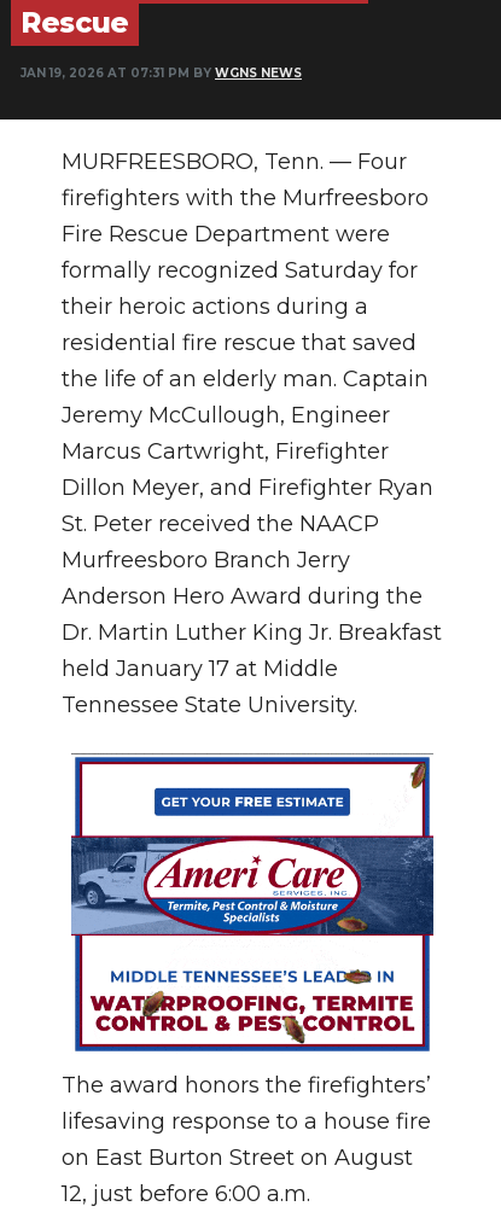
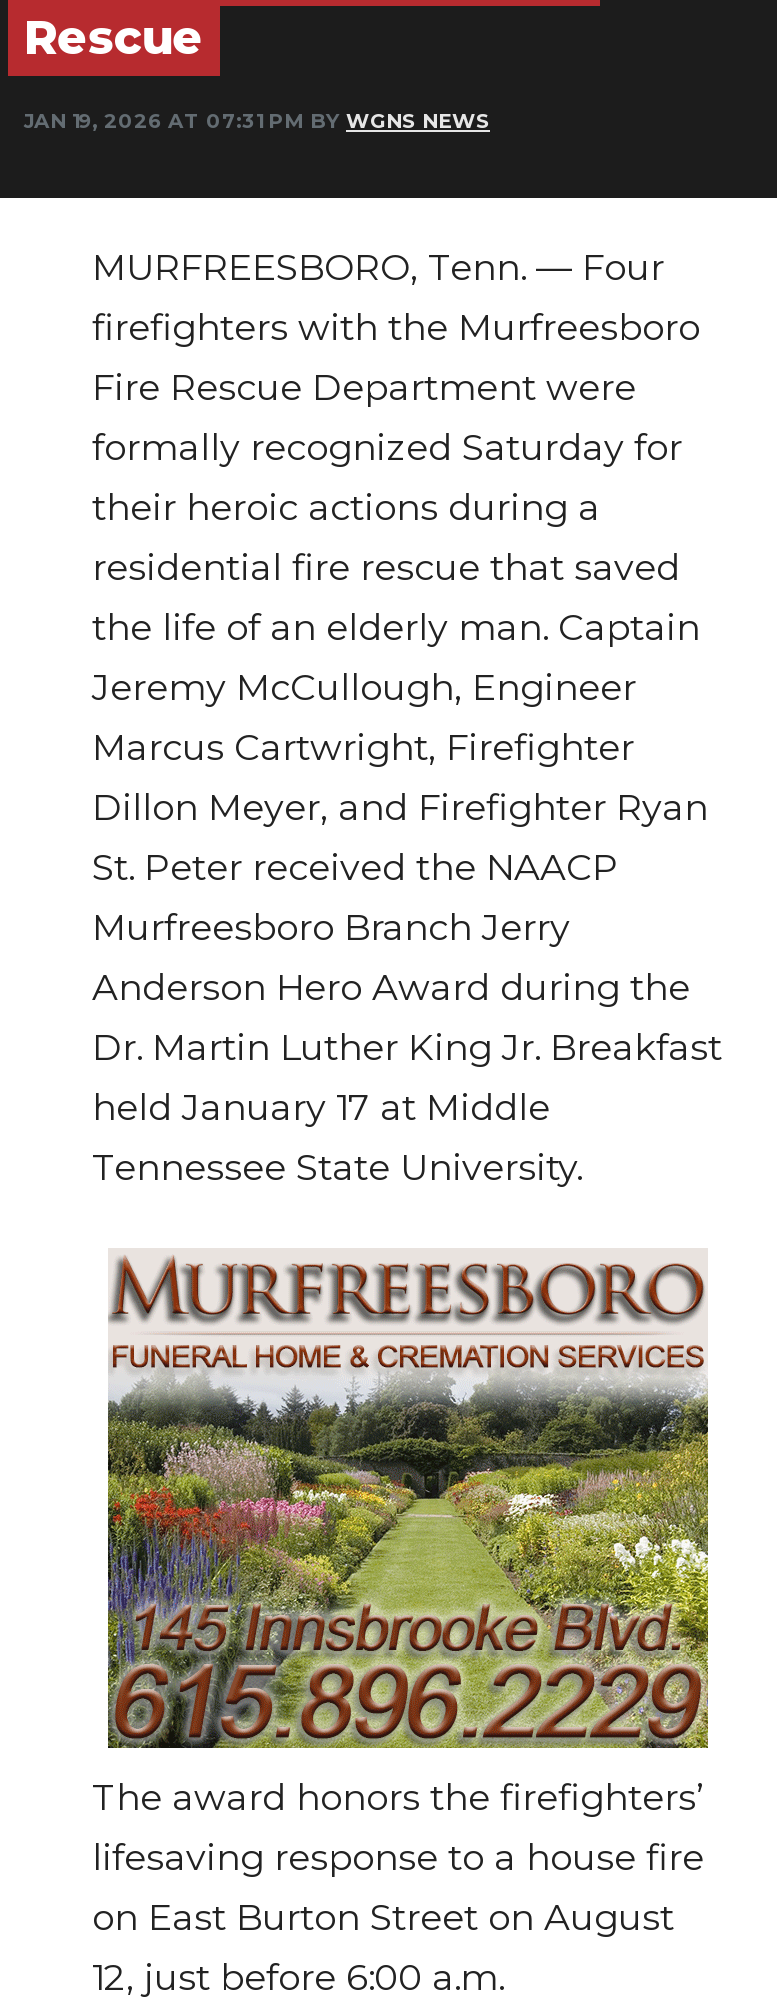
- [image]
+ [image]
